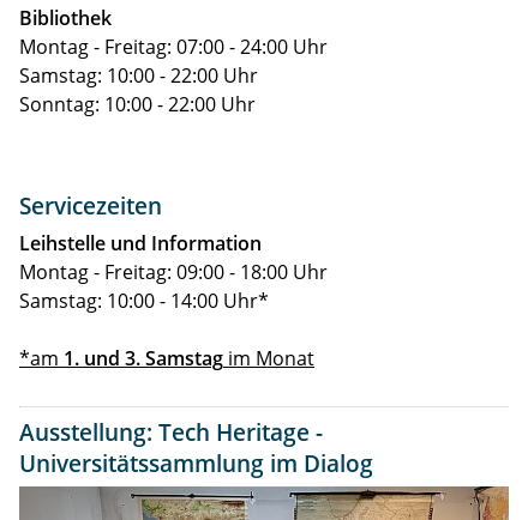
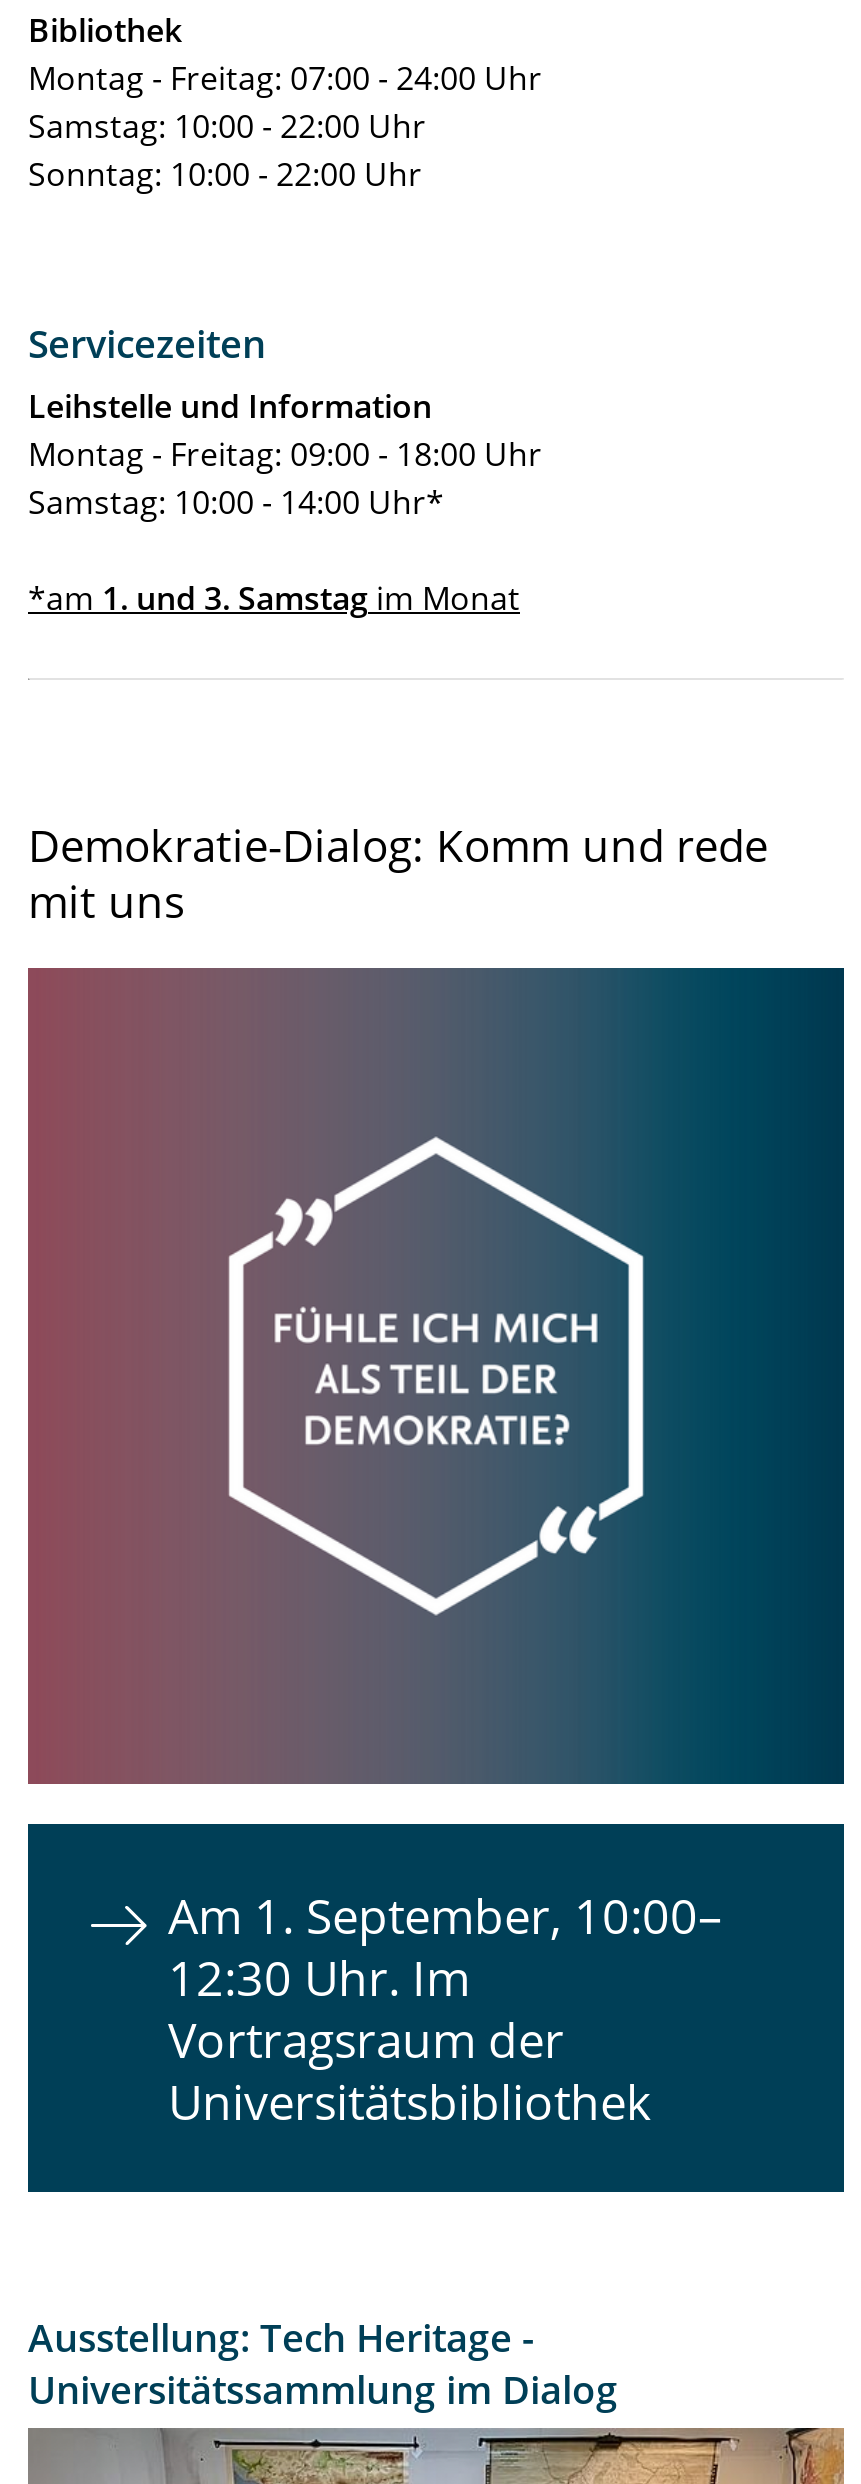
+ [image]
+ Am 1. September, 10:00–
+ 12:30 Uhr. Im
+ Vortragsraum der
+ Universitätsbibliothek

+ Demokratie-Dialog: Komm und rede
+ mit uns

+ [image]
